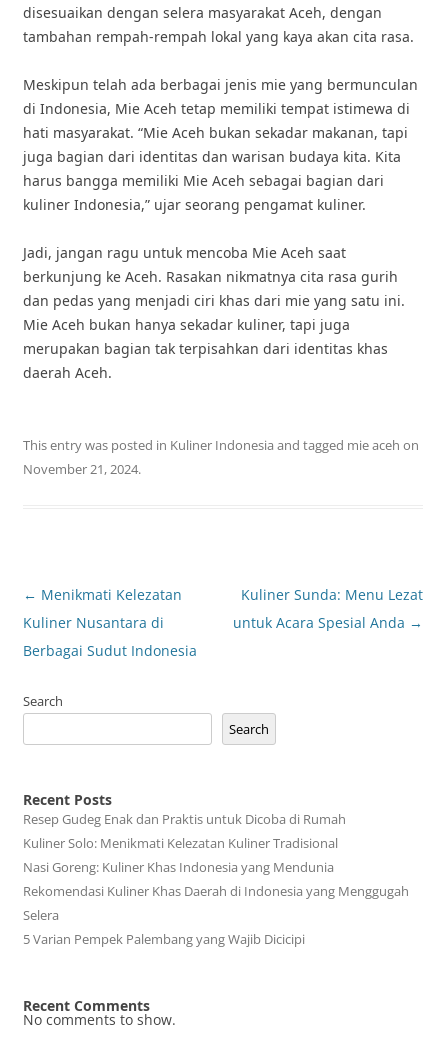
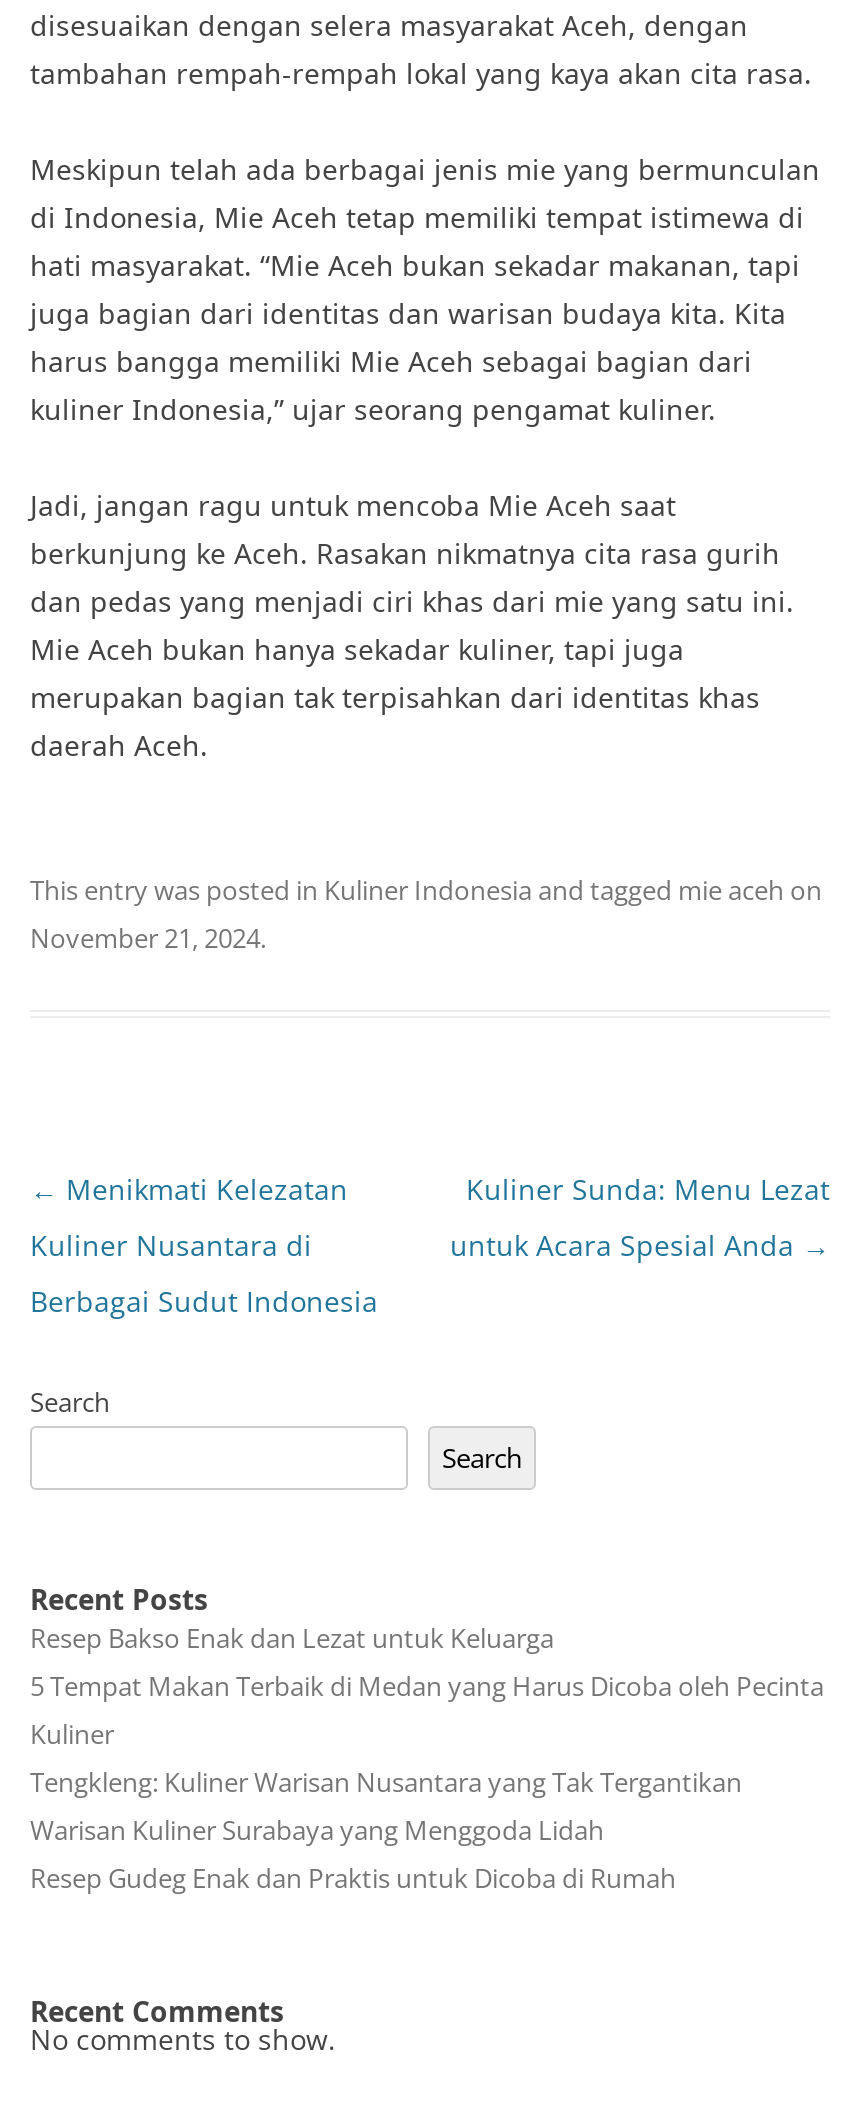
+ Resep Bakso Enak dan Lezat untuk Keluarga
+ 5 Tempat Makan Terbaik di Medan yang Harus Dicoba oleh Pecinta
+ Kuliner
+ Tengkleng: Kuliner Warisan Nusantara yang Tak Tergantikan
+ Warisan Kuliner Surabaya yang Menggoda Lidah

moved down: Resep Gudeg Enak dan Praktis untuk Dicoba di Rumah

- Kuliner Solo: Menikmati Kelezatan Kuliner Tradisional
- Nasi Goreng: Kuliner Khas Indonesia yang Mendunia
- Rekomendasi Kuliner Khas Daerah di Indonesia yang Menggugah
- Selera
- 5 Varian Pempek Palembang yang Wajib Dicicipi
